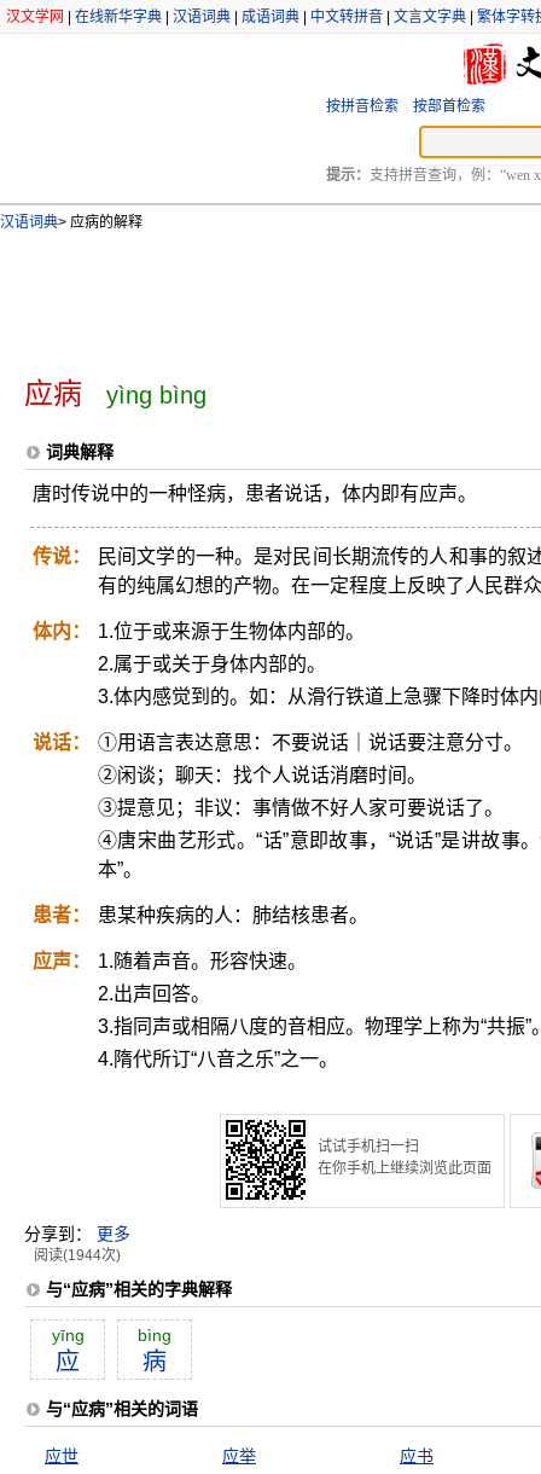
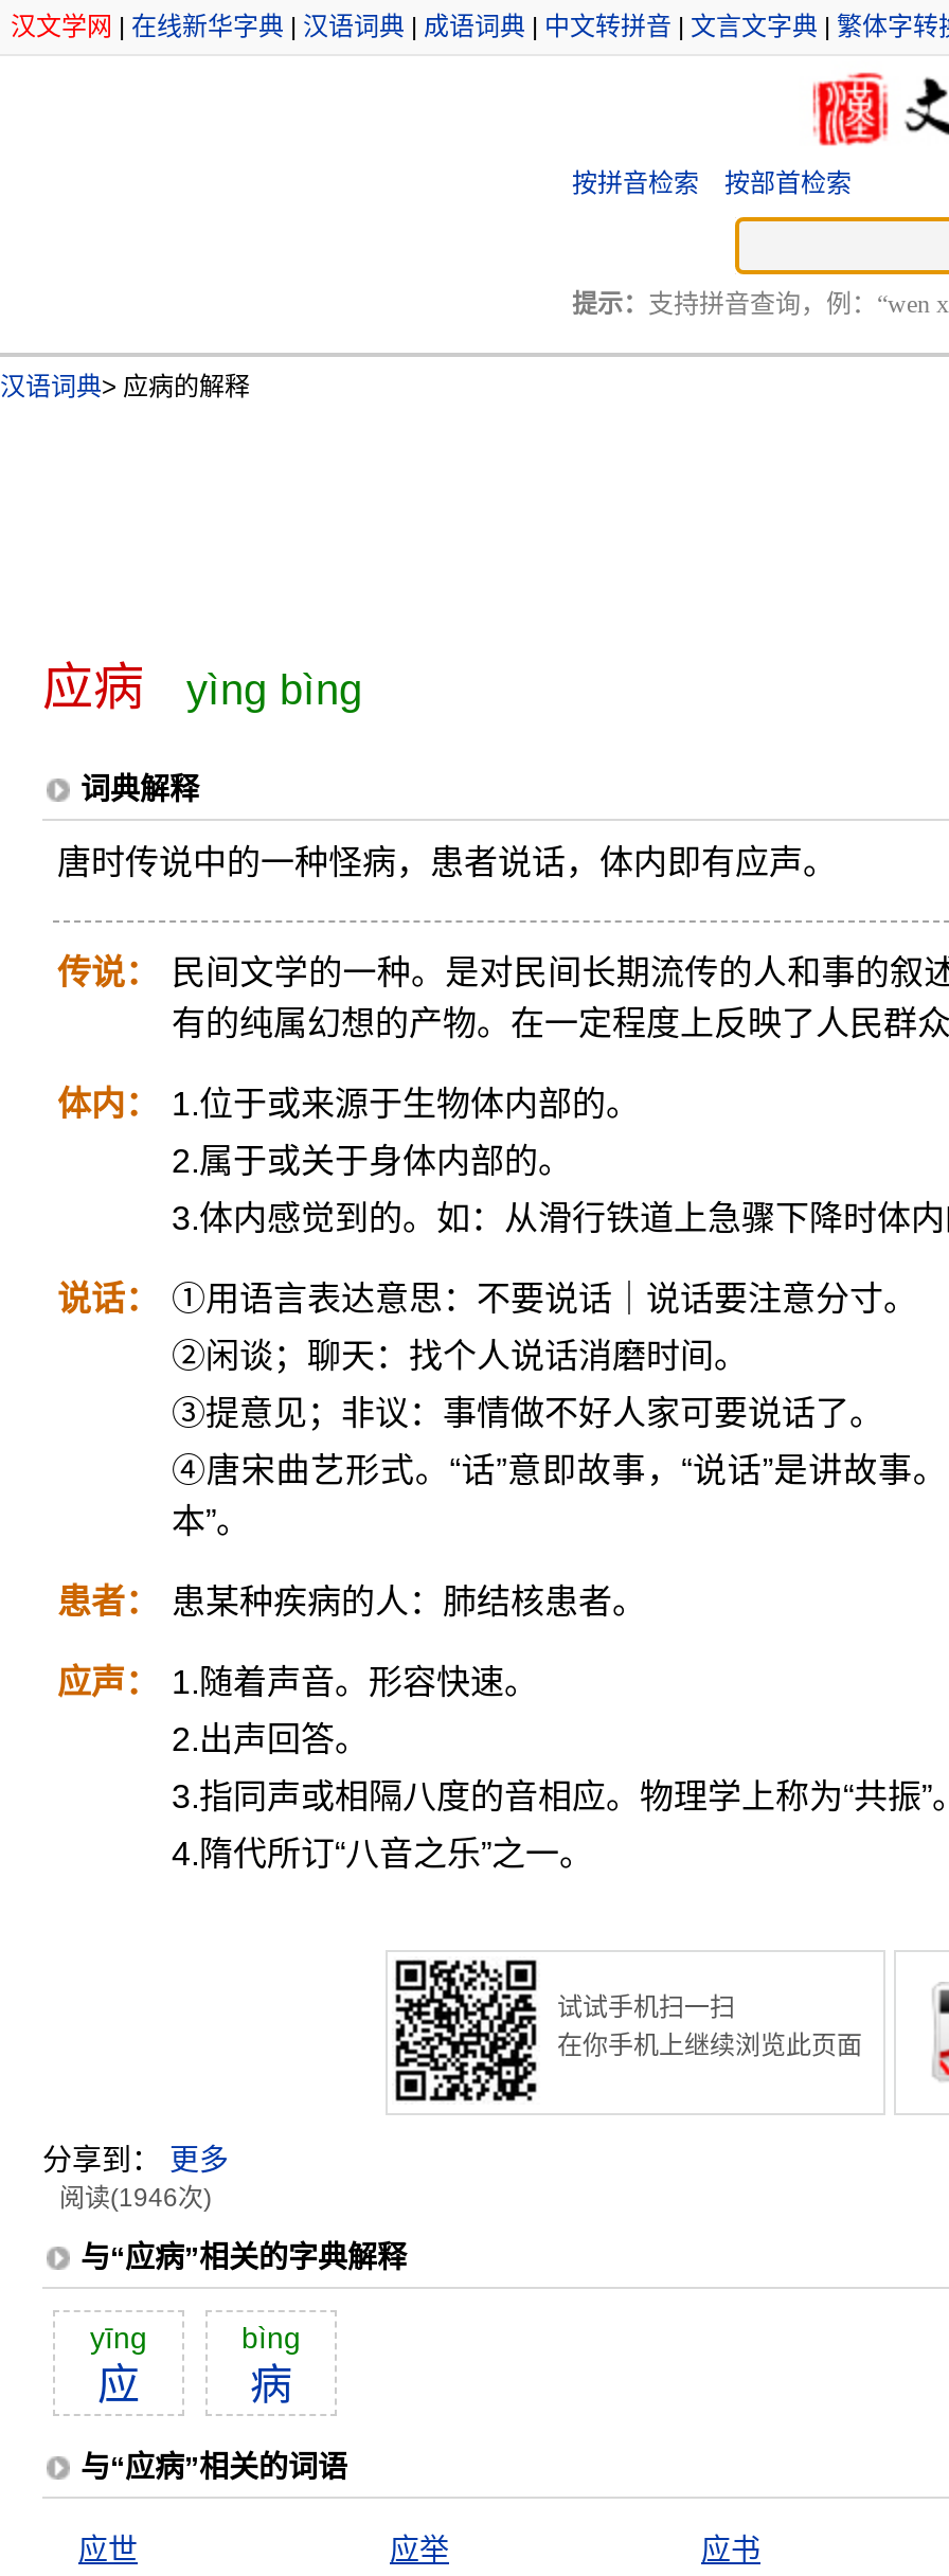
- 阅读(1944次)
+ 阅读(1946次)
